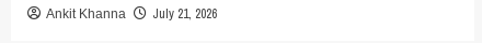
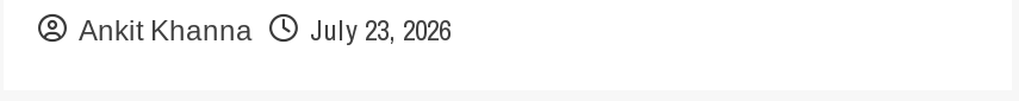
- Ankit Khanna July 21, 2026
+ Ankit Khanna July 23, 2026
